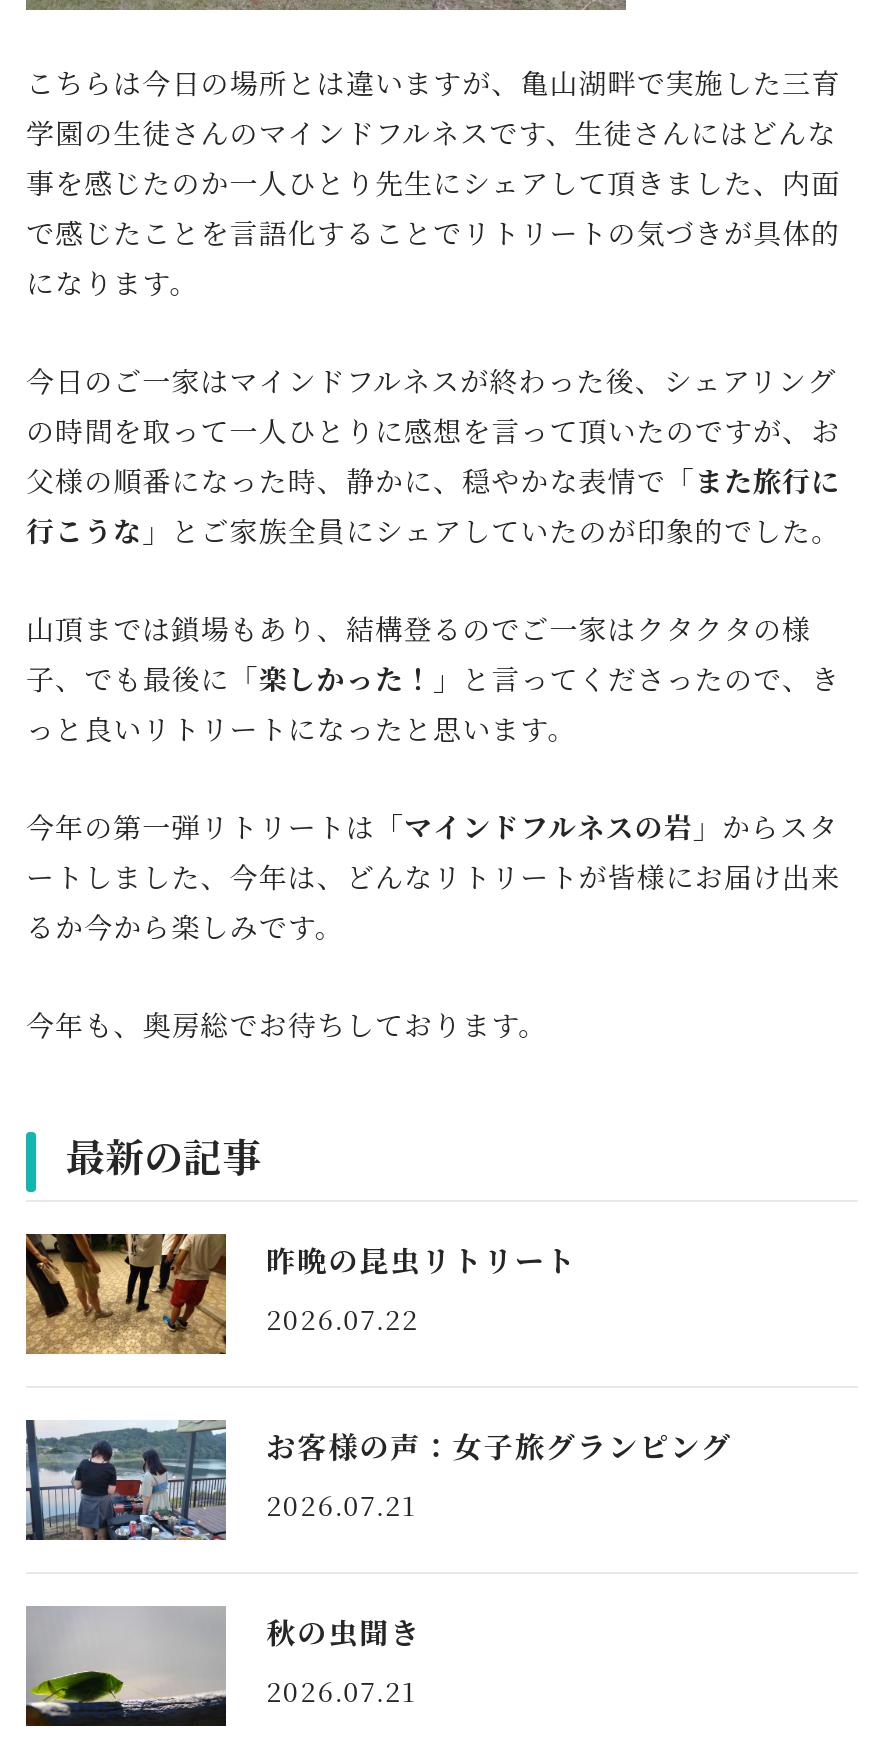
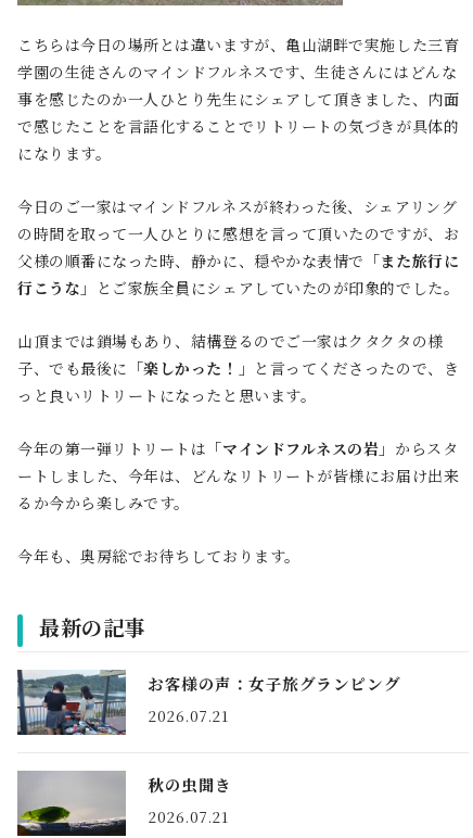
- [image]
- 昨晩の昆虫リトリート
- 2026.07.22
